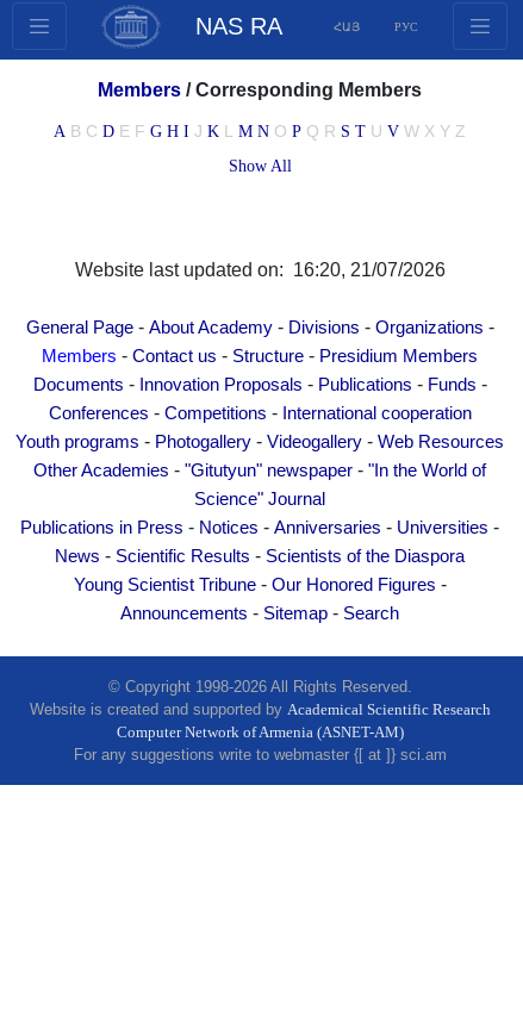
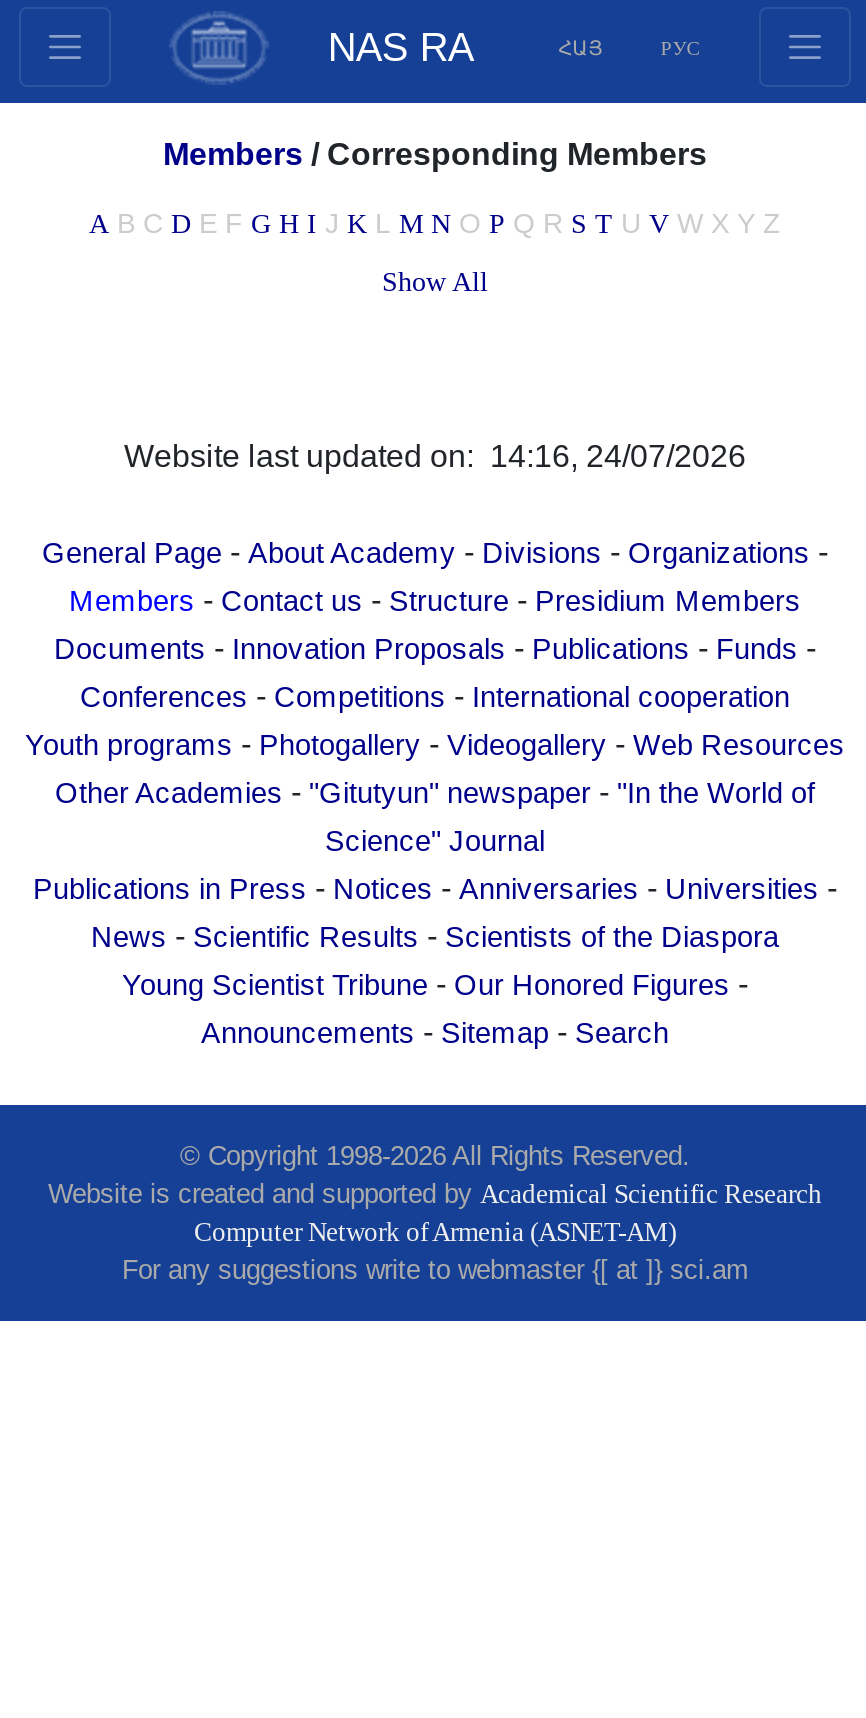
- Website last updated on: 16:20, 21/07/2026
+ Website last updated on: 14:16, 24/07/2026
